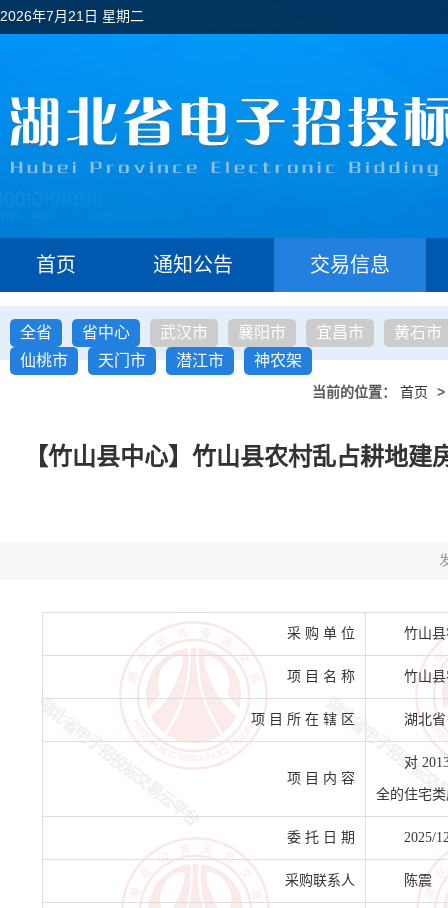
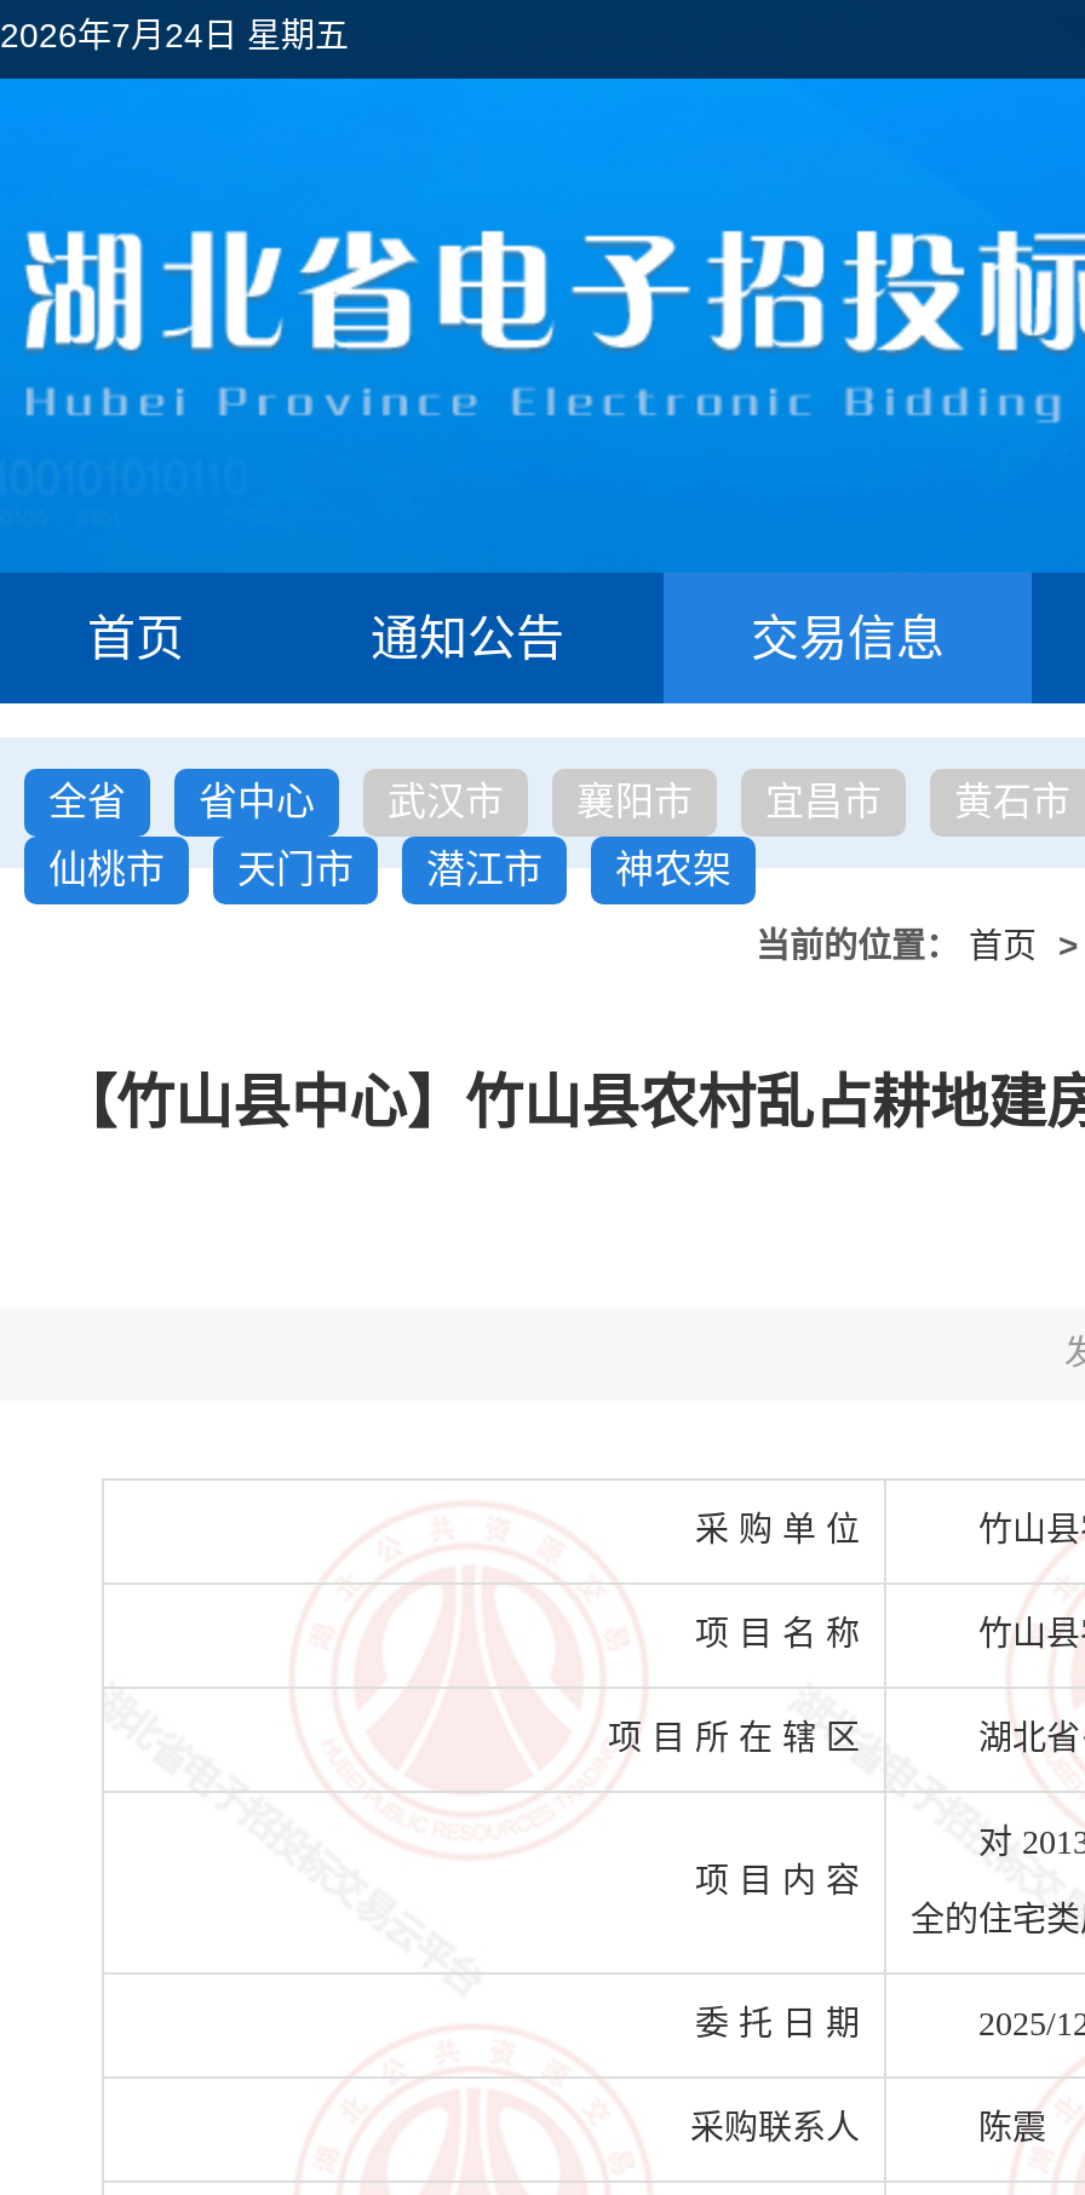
- 2026年7月21日 星期二
+ 2026年7月24日 星期五
